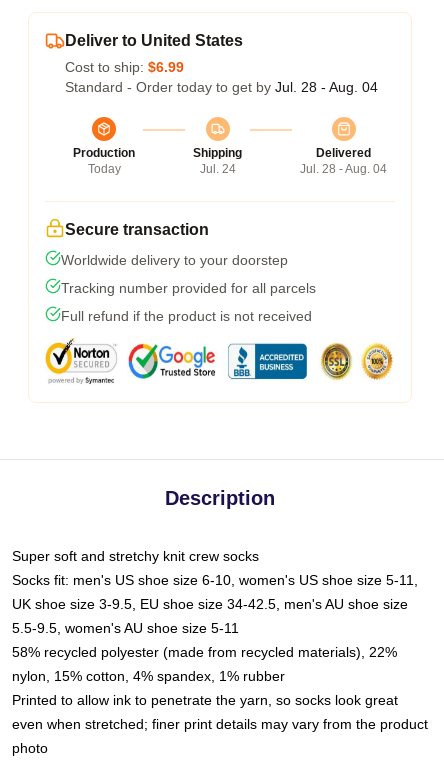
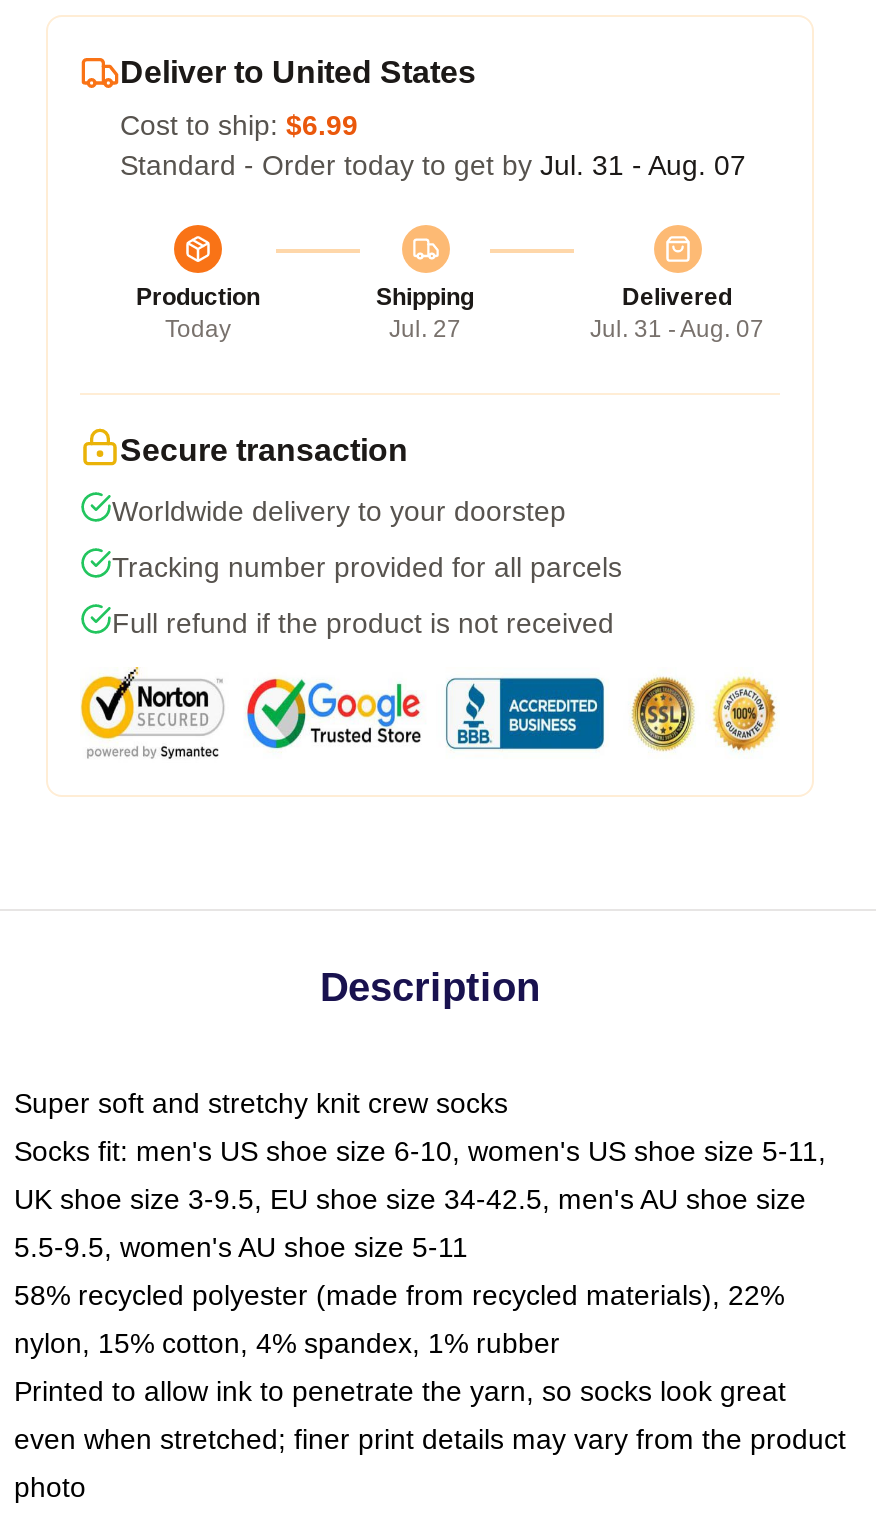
- Standard - Order today to get by Jul. 28 - Aug. 04
+ Standard - Order today to get by Jul. 31 - Aug. 07

- Jul. 24
+ Jul. 27

- Jul. 28 - Aug. 04
+ Jul. 31 - Aug. 07
